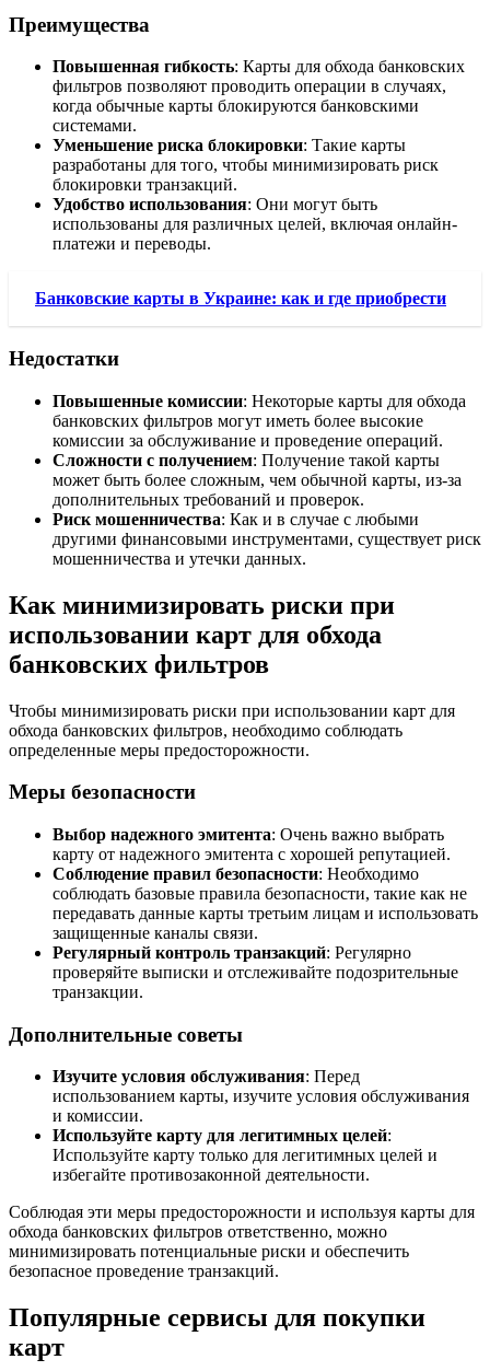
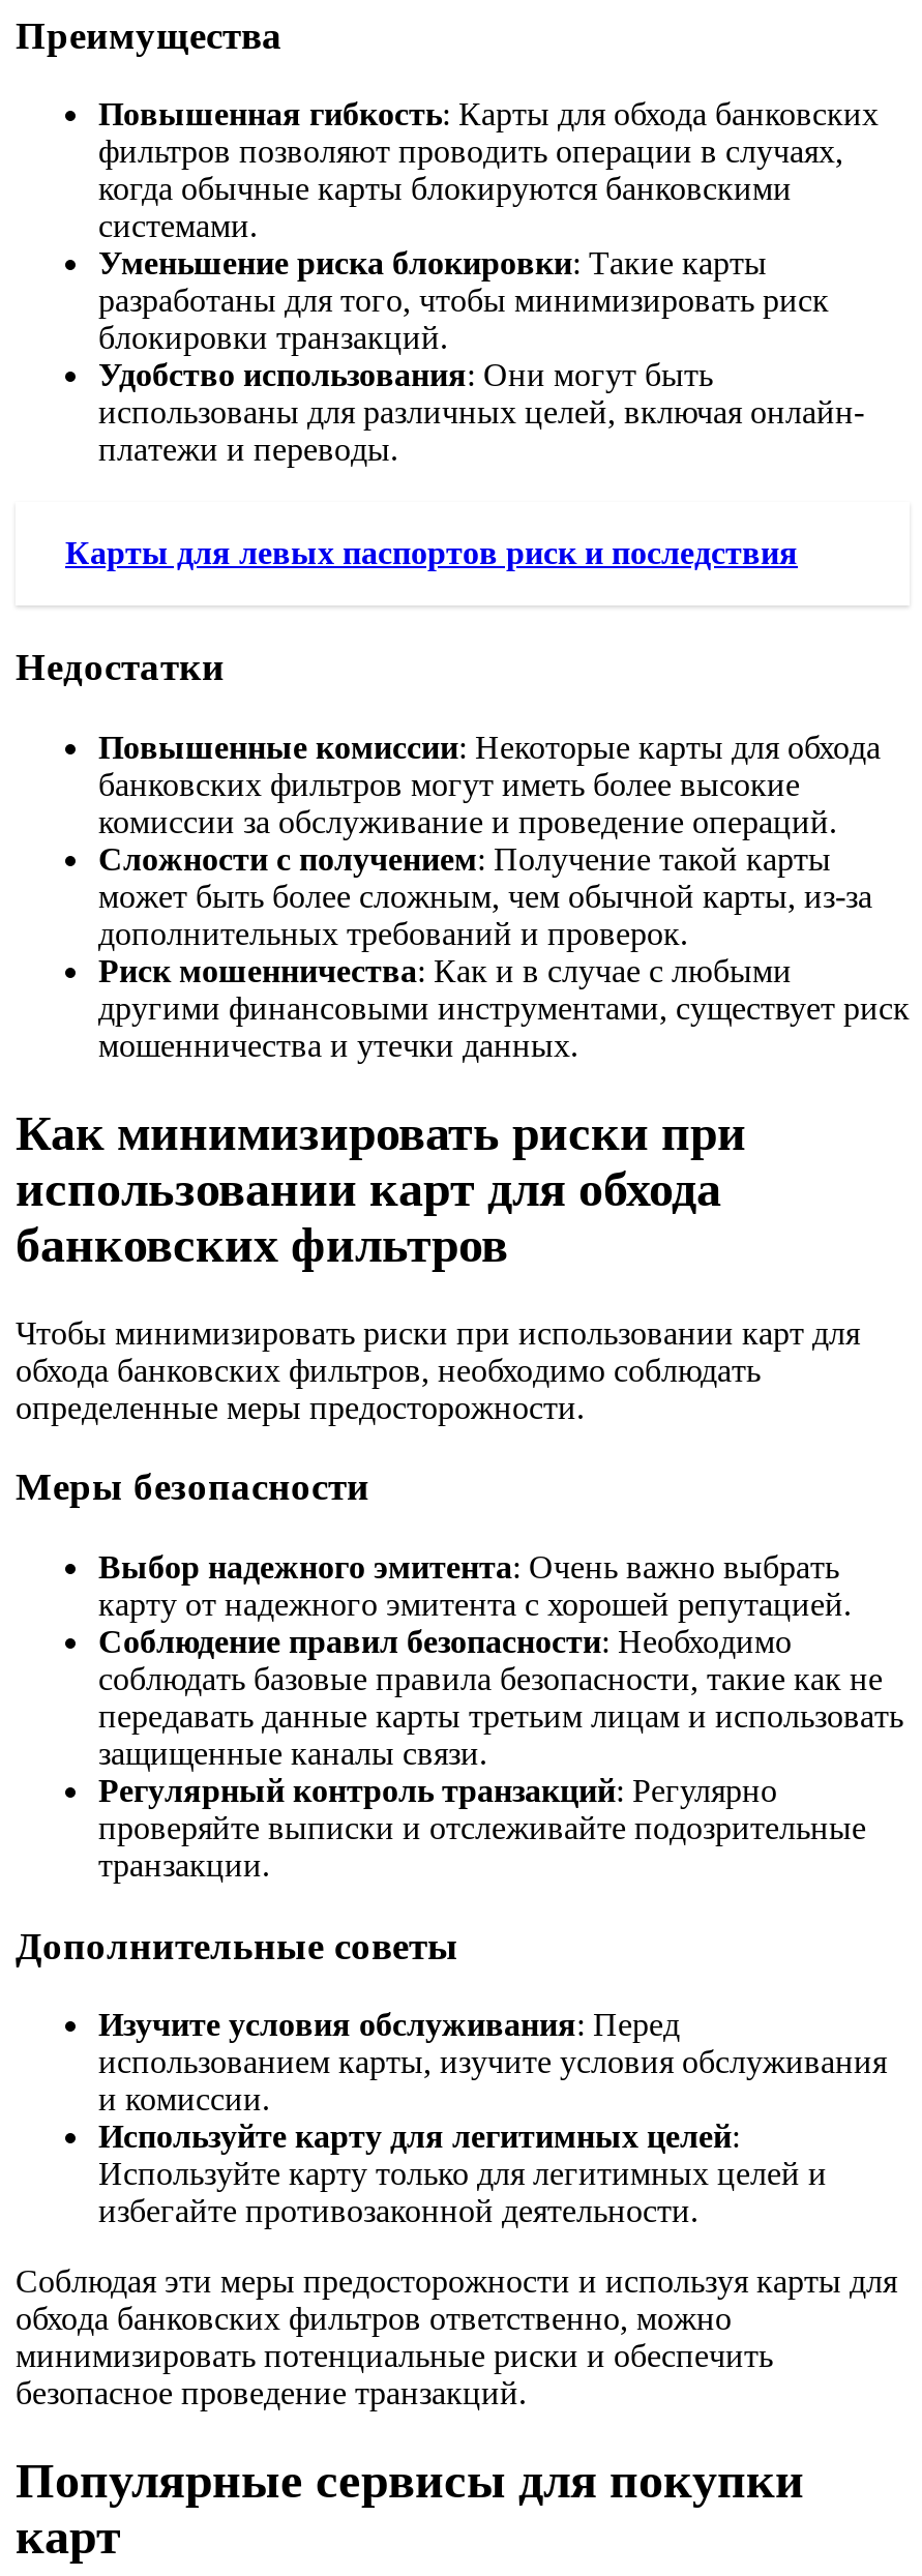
- Банковские карты в Украине: как и где приобрести
+ Карты для левых паспортов риск и последствия
